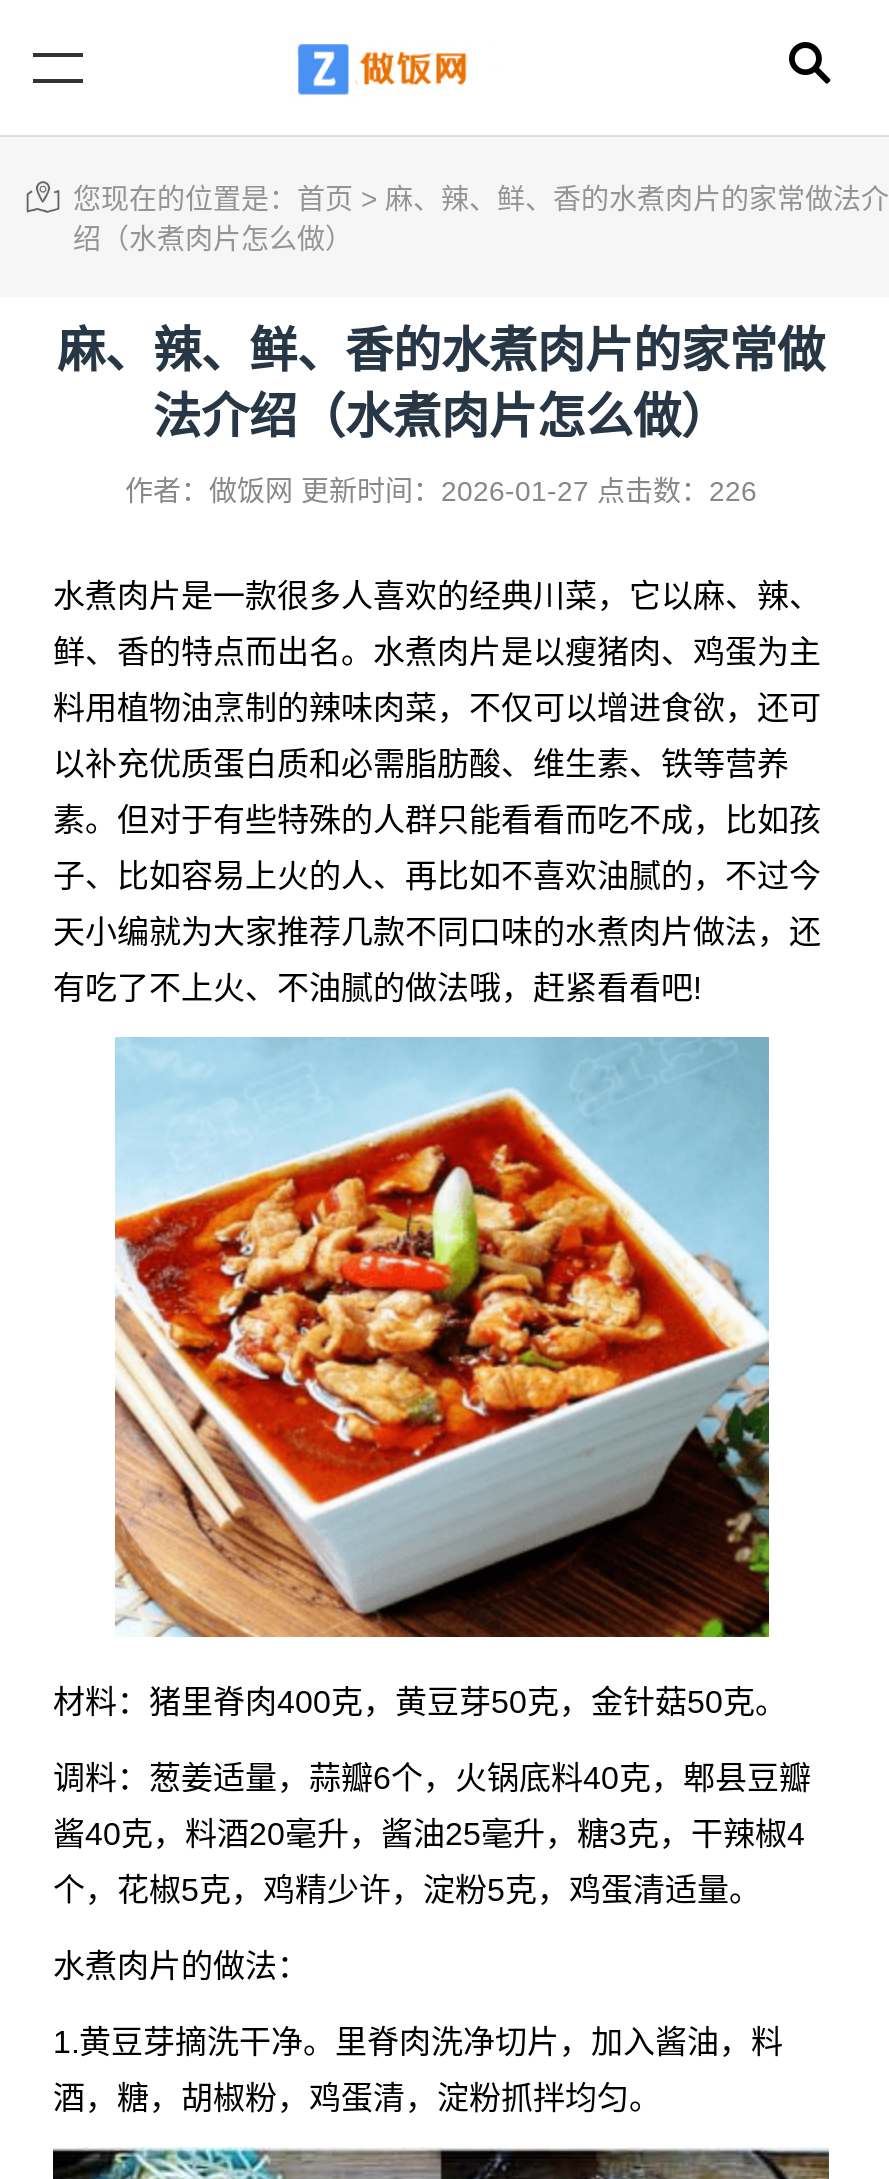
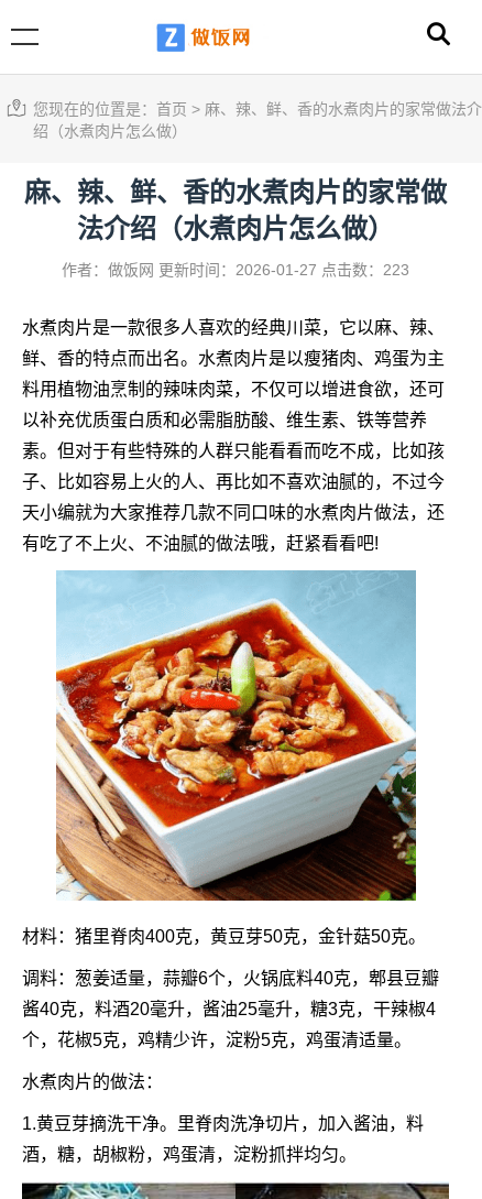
- 作者：做饭网更新时间：2026-01-27 点击数：226
+ 作者：做饭网更新时间：2026-01-27 点击数：223
